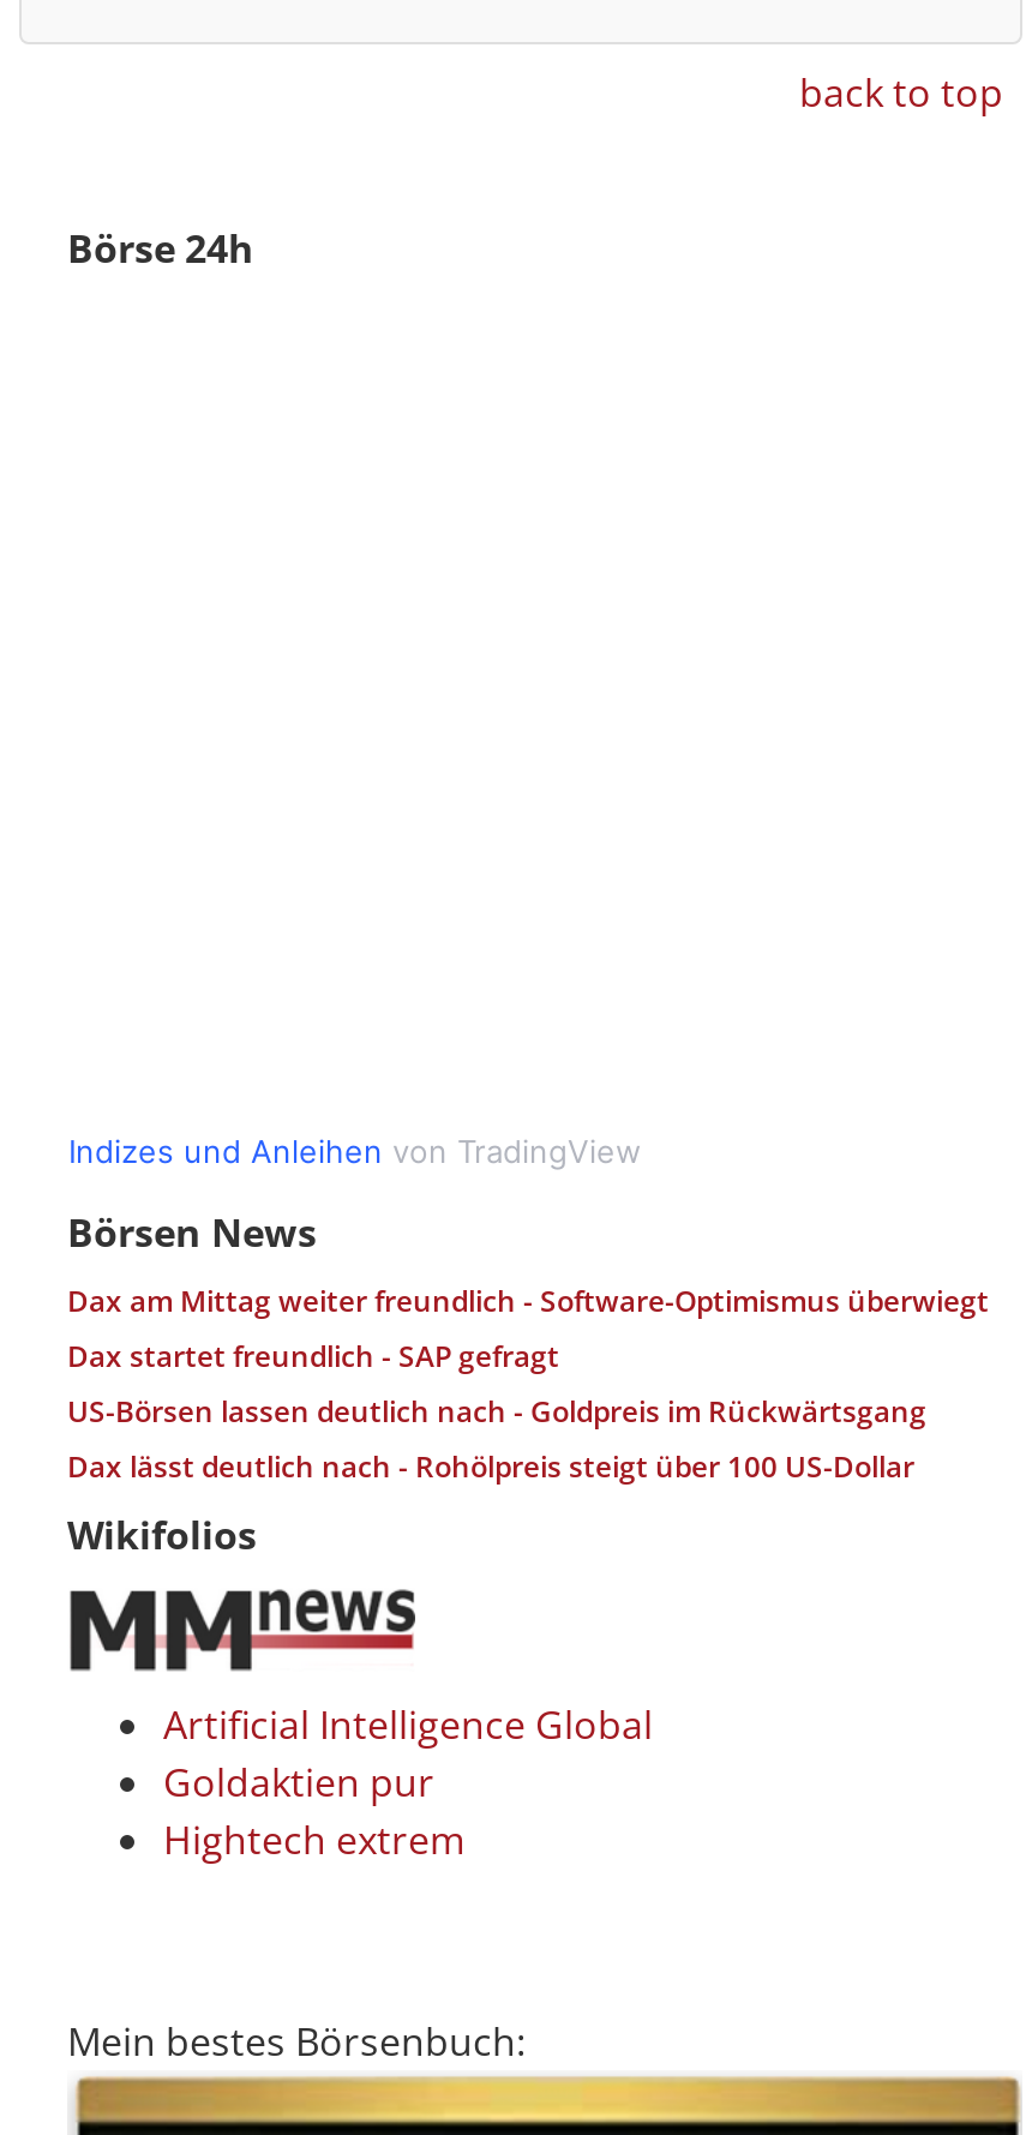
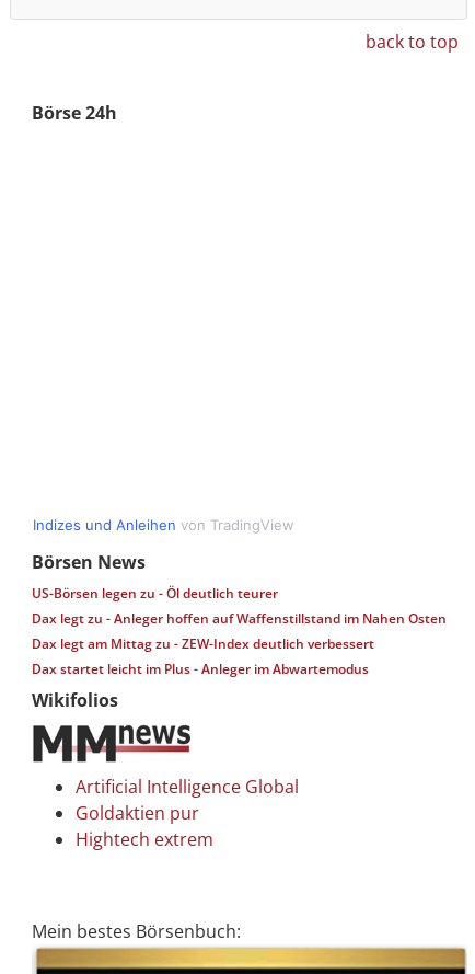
- Dax am Mittag weiter freundlich - Software-Optimismus überwiegt
- Dax startet freundlich - SAP gefragt
- US-Börsen lassen deutlich nach - Goldpreis im Rückwärtsgang
- Dax lässt deutlich nach - Rohölpreis steigt über 100 US-Dollar
+ US-Börsen legen zu - Öl deutlich teurer
+ Dax legt zu - Anleger hoffen auf Waffenstillstand im Nahen Osten
+ Dax legt am Mittag zu - ZEW-Index deutlich verbessert
+ Dax startet leicht im Plus - Anleger im Abwartemodus
